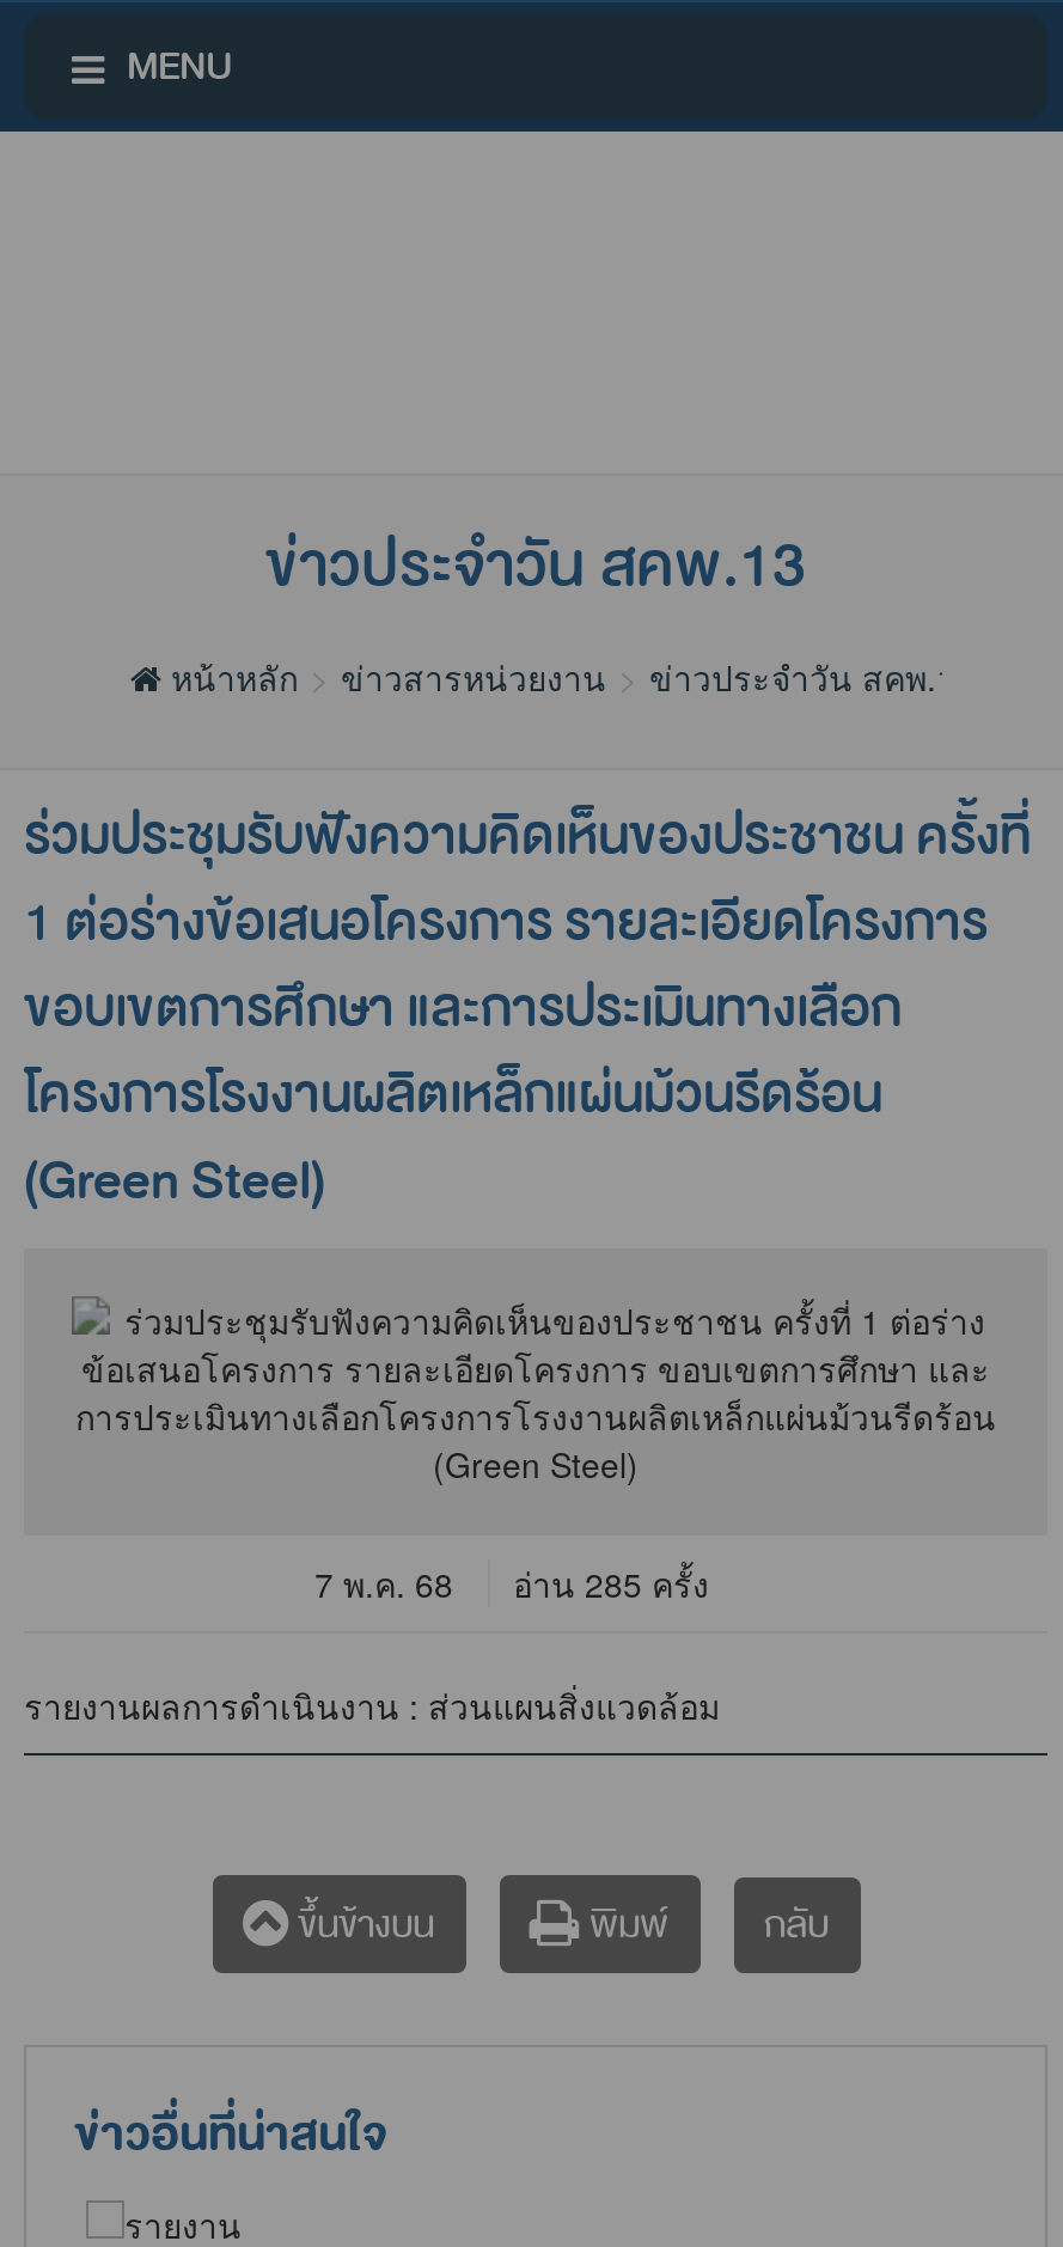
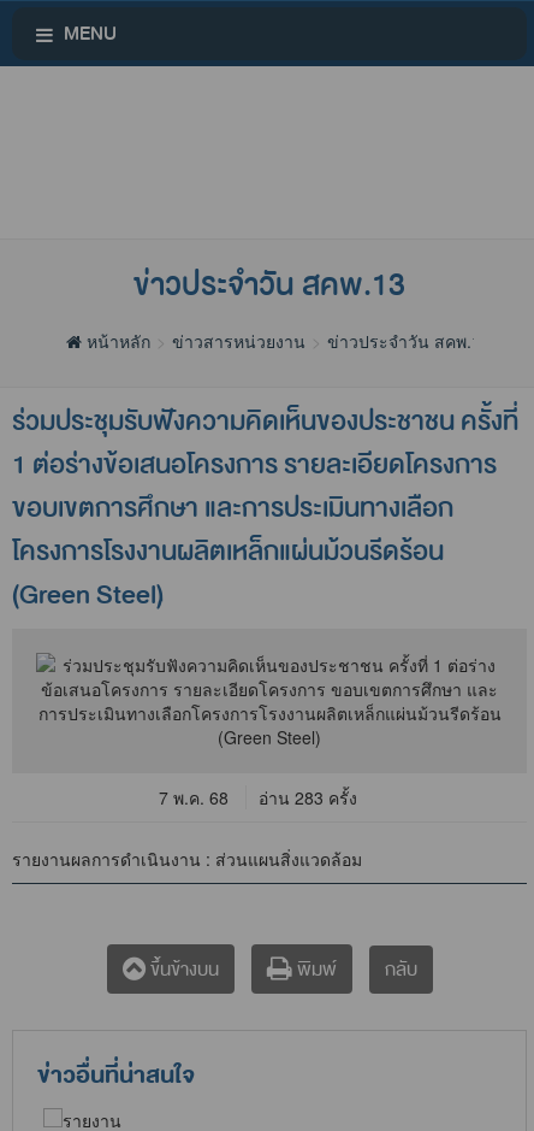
- อ่าน 285 ครั้ง
+ อ่าน 283 ครั้ง
